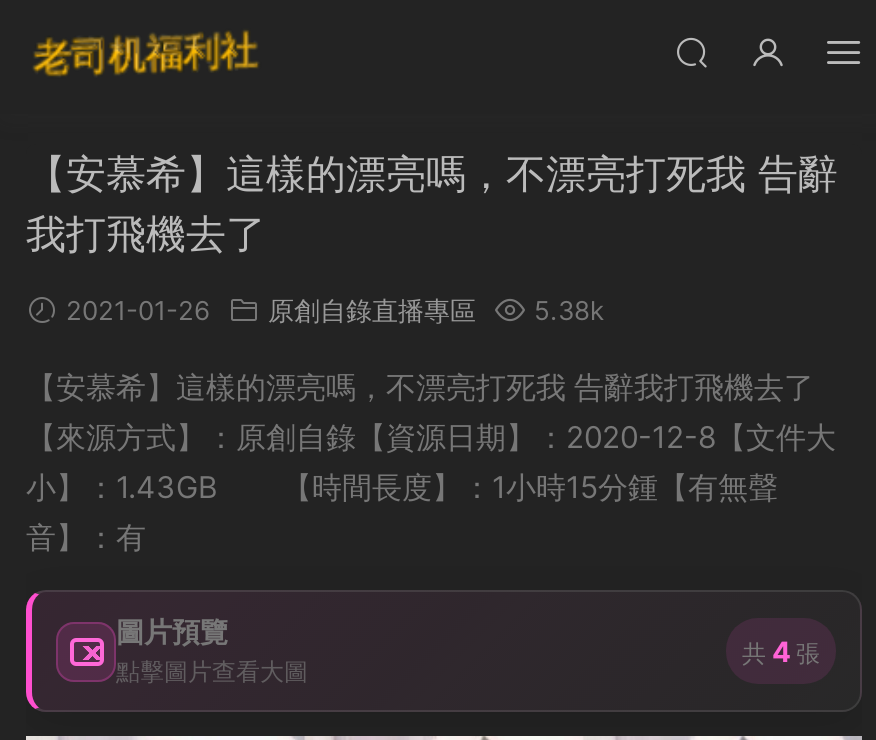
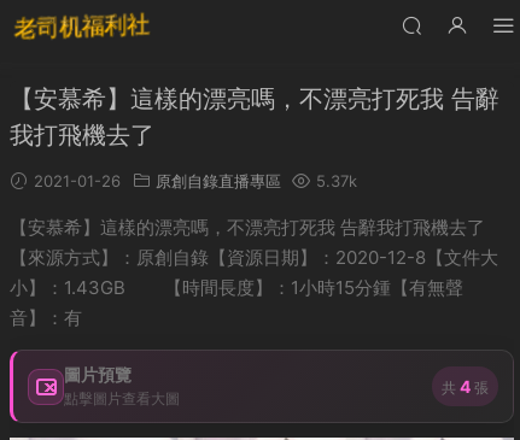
- 2021-01-26 原創自錄直播專區 5.38k
+ 2021-01-26 原創自錄直播專區 5.37k
